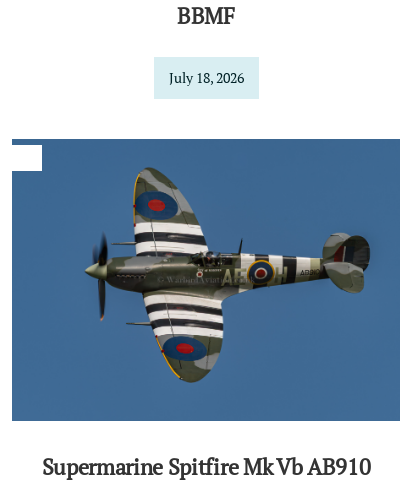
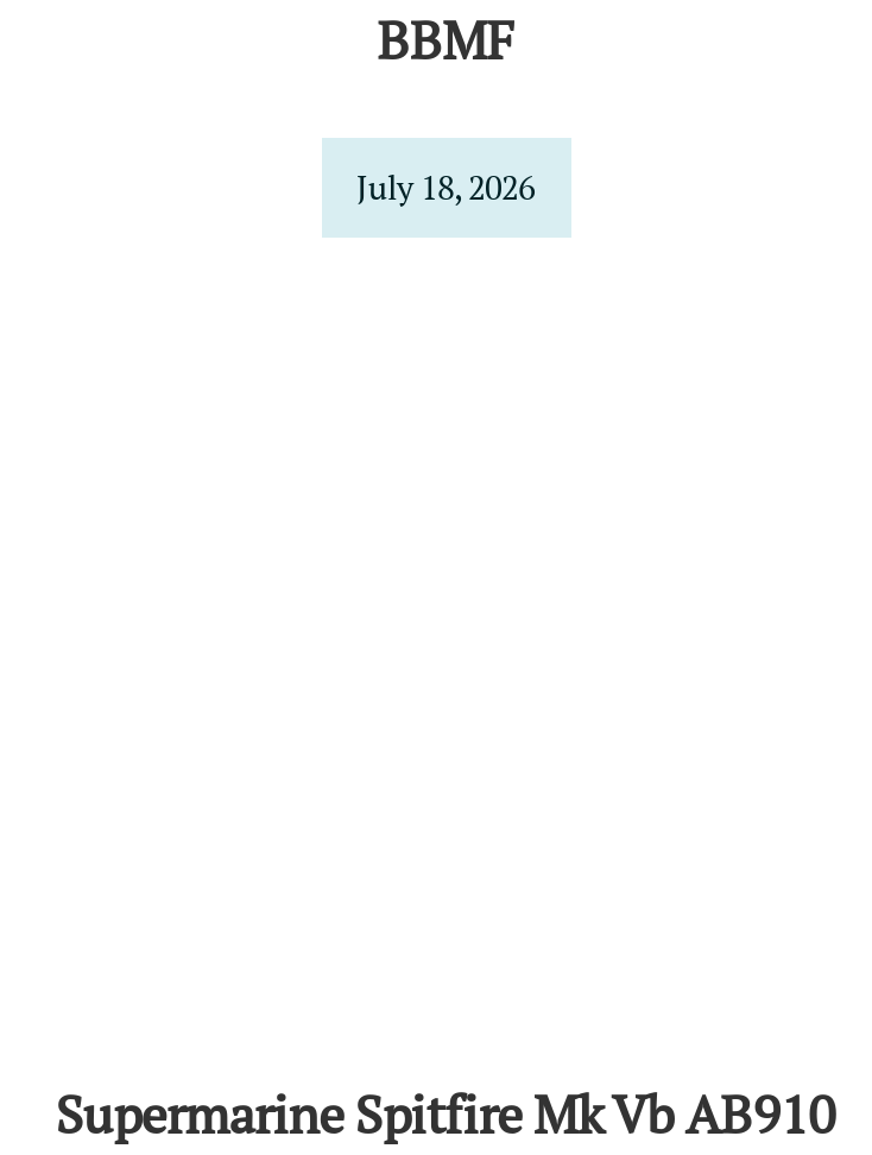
- [image]
